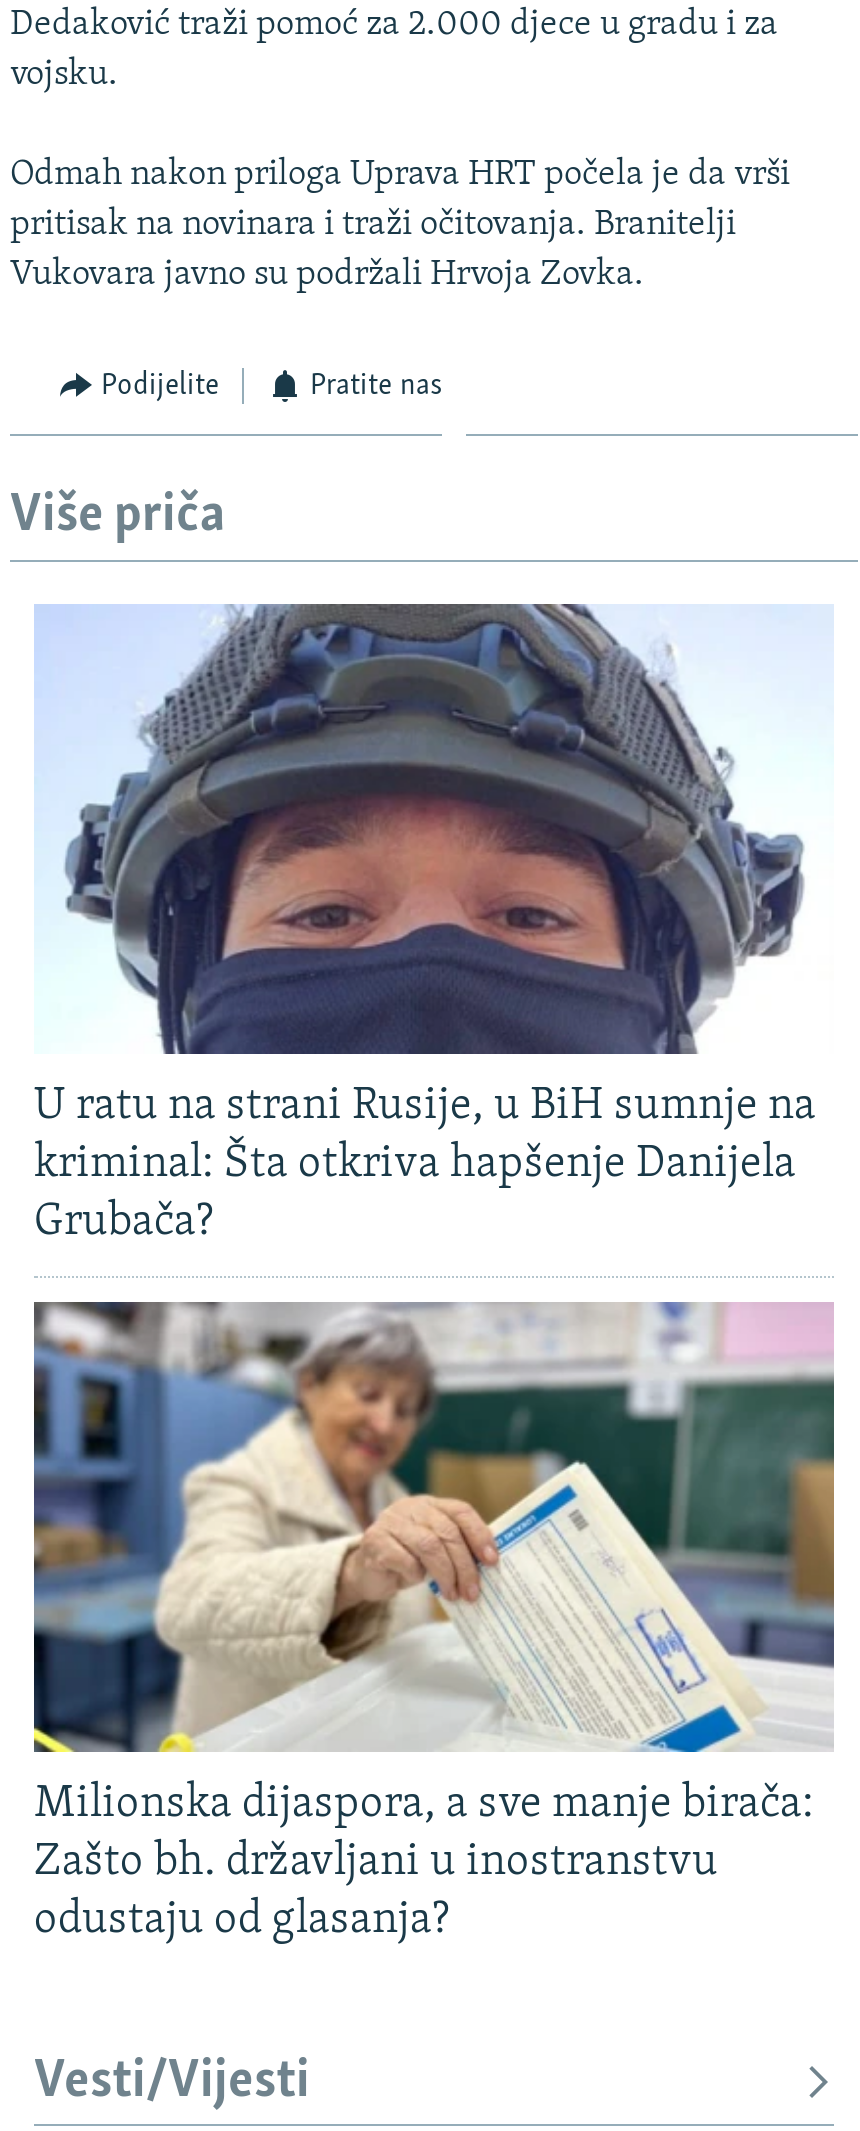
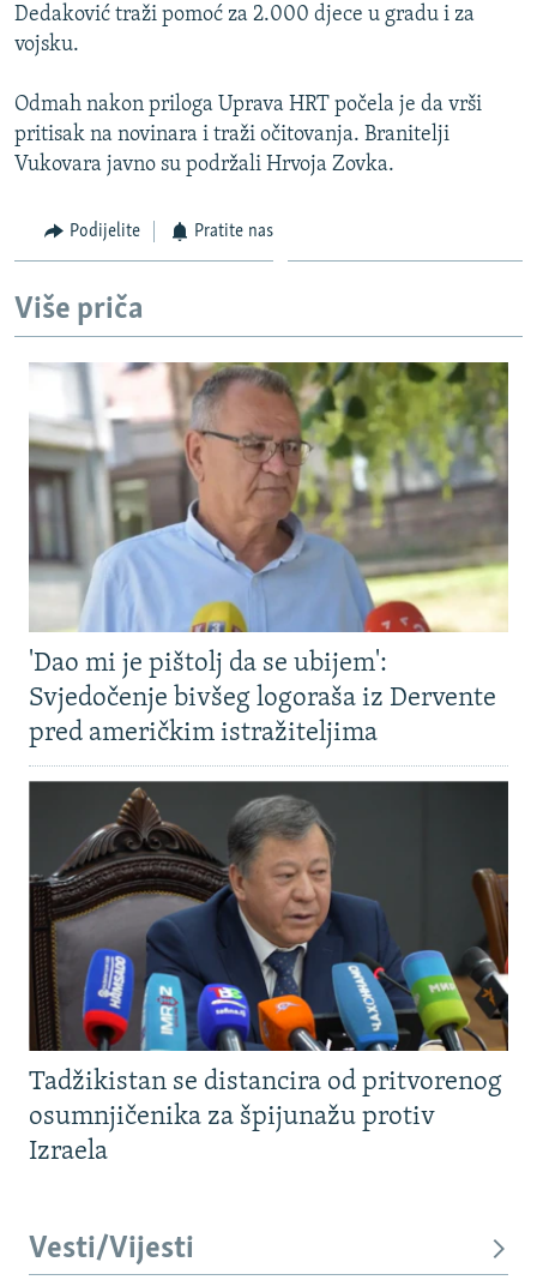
- [image]
- U ratu na strani Rusije, u BiH sumnje na
- kriminal: Šta otkriva hapšenje Danijela
- Grubača?
+ [image]
+ 'Dao mi je pištolj da se ubijem':
+ Svjedočenje bivšeg logoraša iz Dervente
+ pred američkim istražiteljima

- [image]
- Milionska dijaspora, a sve manje birača:
- Zašto bh. državljani u inostranstvu
- odustaju od glasanja?
+ [image]
+ Tadžikistan se distancira od pritvorenog
+ osumnjičenika za špijunažu protiv
+ Izraela
